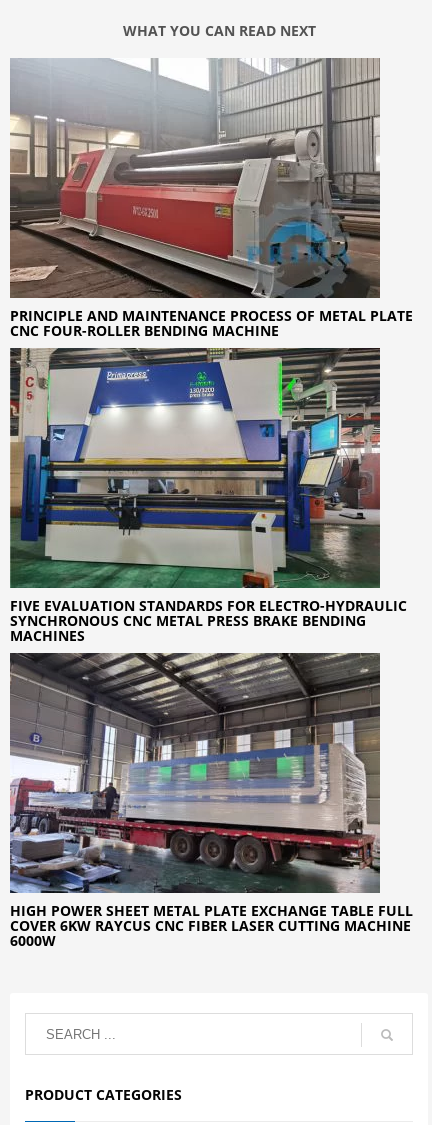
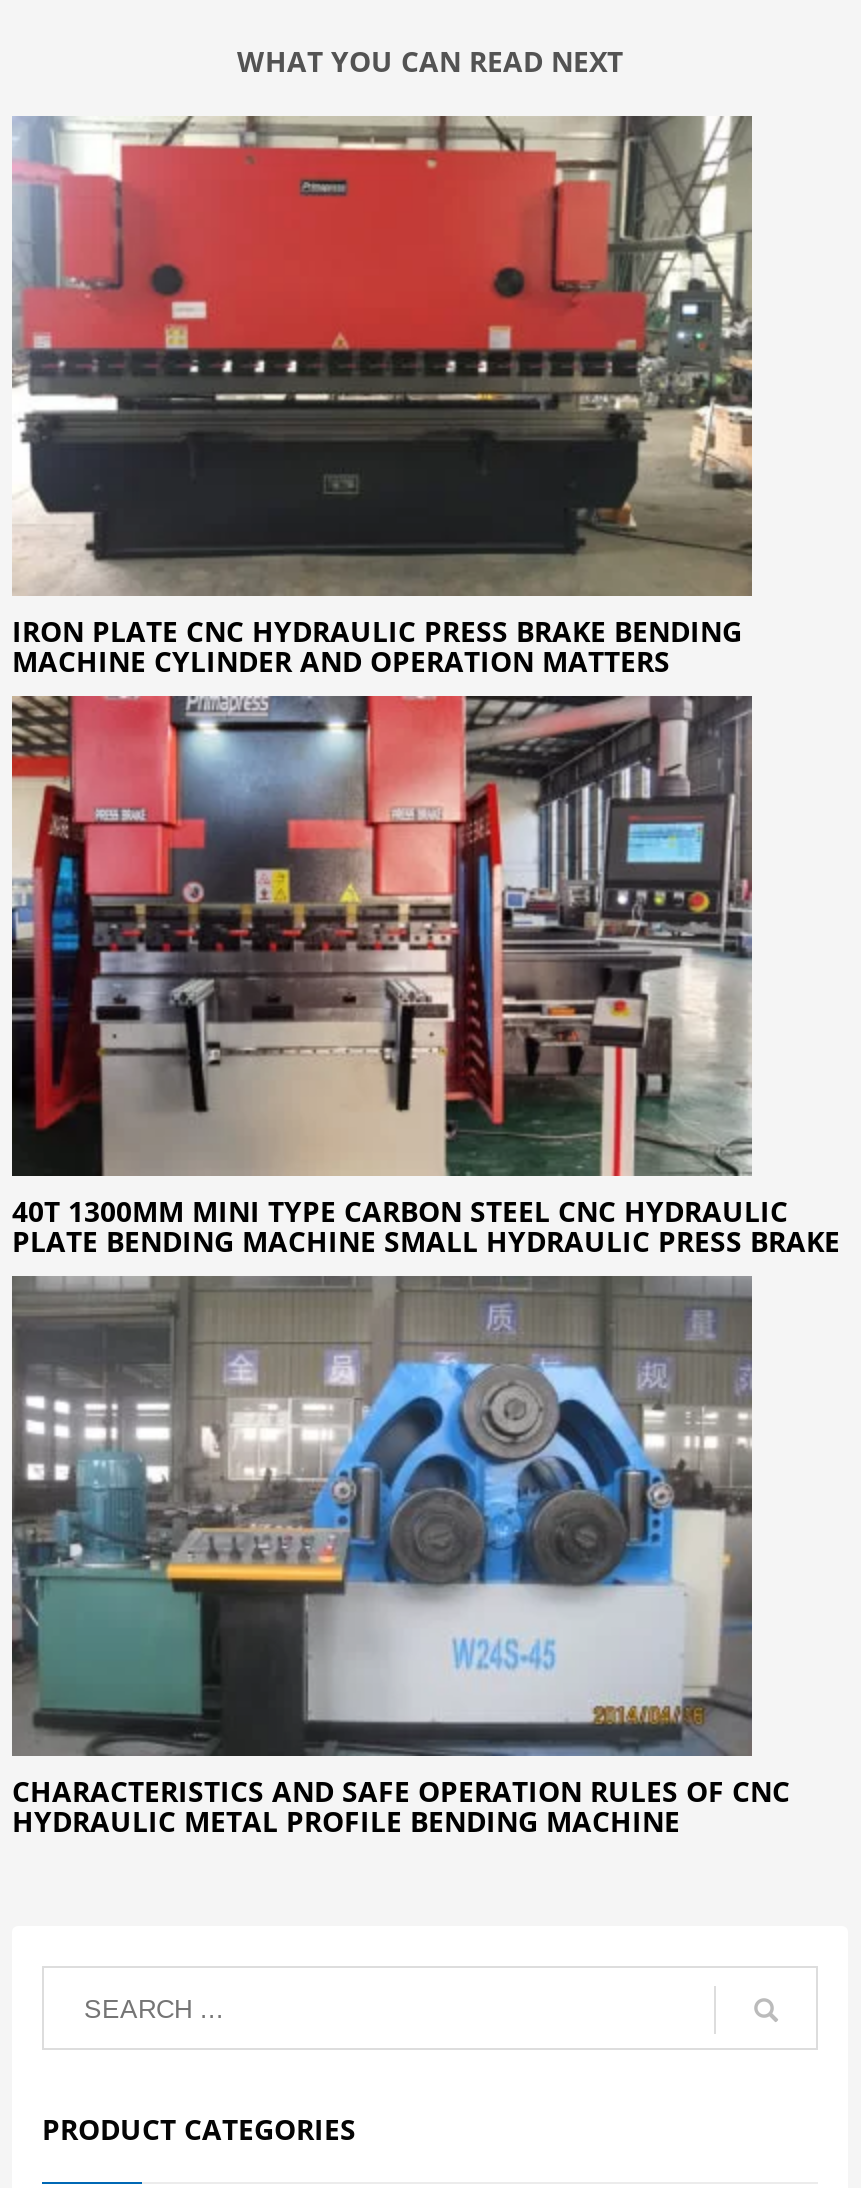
- [image]
- PRINCIPLE AND MAINTENANCE PROCESS OF METAL PLATE
- CNC FOUR-ROLLER BENDING MACHINE
+ [image]
+ IRON PLATE CNC HYDRAULIC PRESS BRAKE BENDING
+ MACHINE CYLINDER AND OPERATION MATTERS

- [image]
- FIVE EVALUATION STANDARDS FOR ELECTRO-HYDRAULIC
- SYNCHRONOUS CNC METAL PRESS BRAKE BENDING
- MACHINES
+ [image]
+ 40T 1300MM MINI TYPE CARBON STEEL CNC HYDRAULIC
+ PLATE BENDING MACHINE SMALL HYDRAULIC PRESS BRAKE

- [image]
- HIGH POWER SHEET METAL PLATE EXCHANGE TABLE FULL
- COVER 6KW RAYCUS CNC FIBER LASER CUTTING MACHINE
- 6000W
+ [image]
+ CHARACTERISTICS AND SAFE OPERATION RULES OF CNC
+ HYDRAULIC METAL PROFILE BENDING MACHINE
